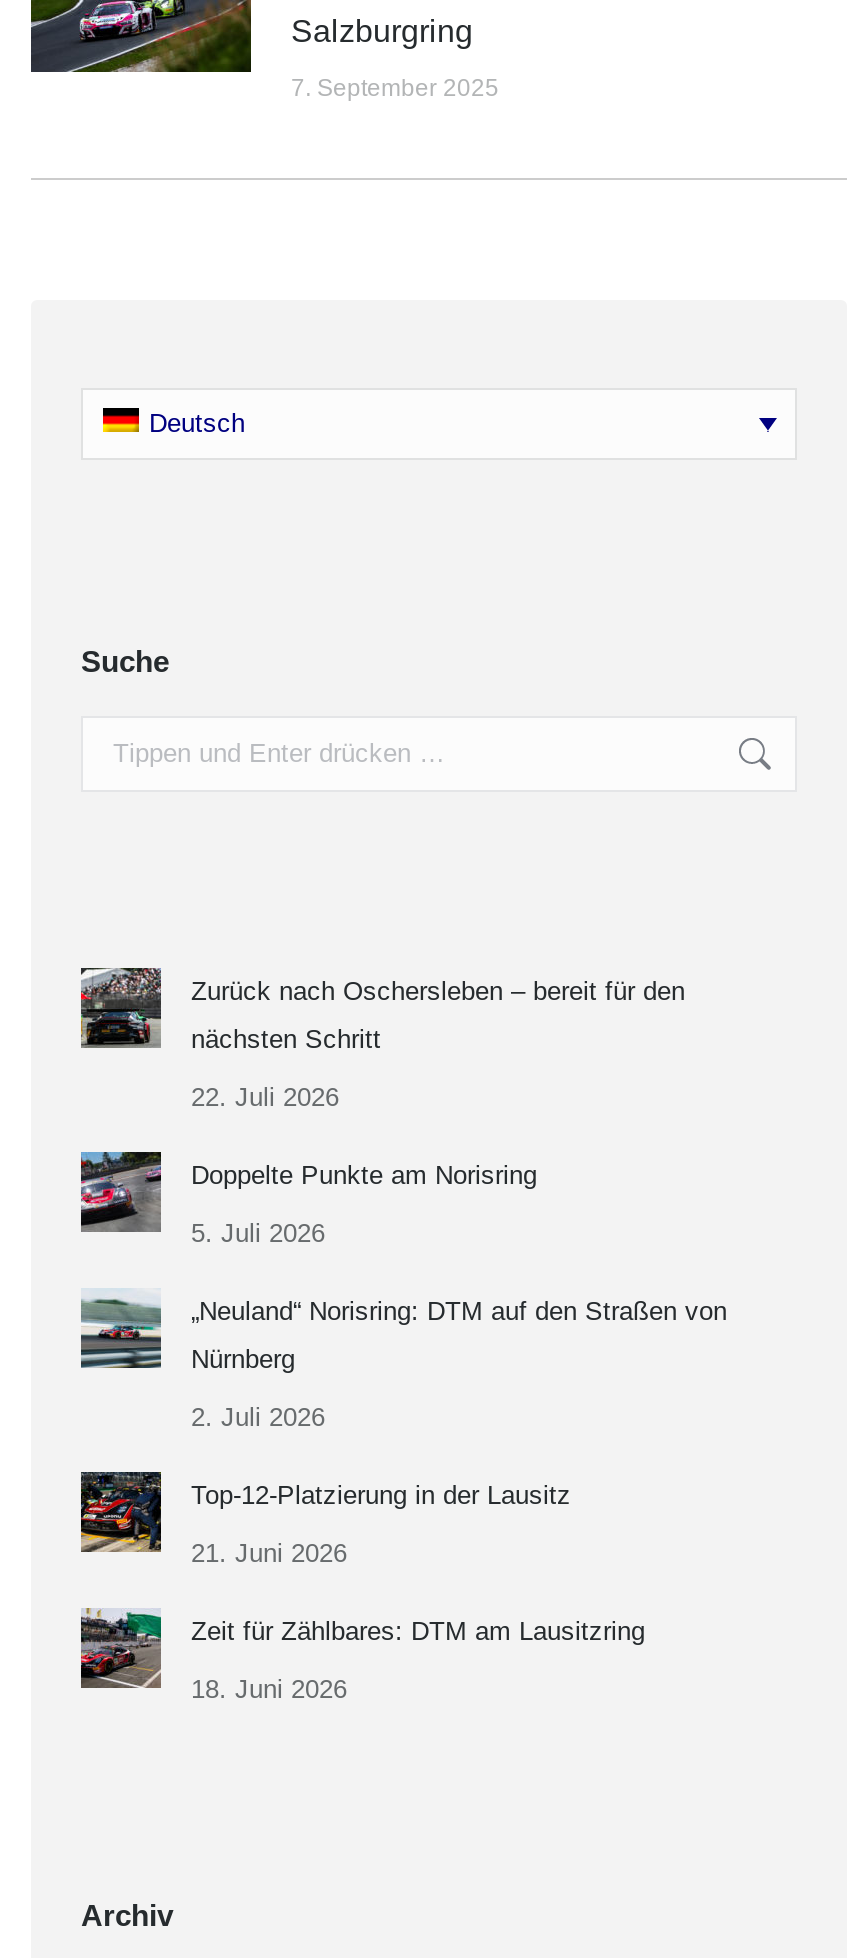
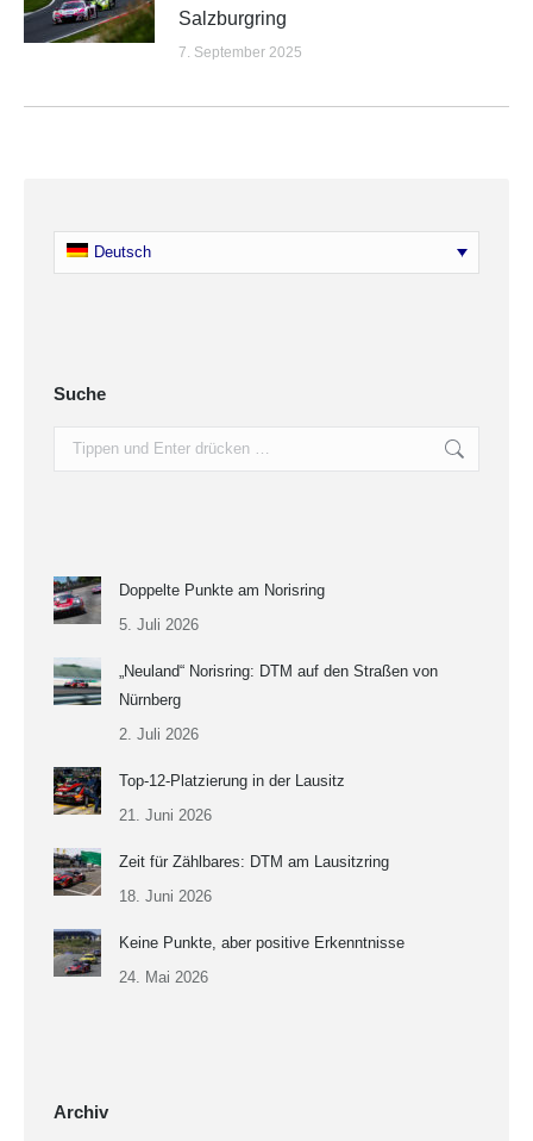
- [image]
- Zurück nach Oschersleben – bereit für den
- nächsten Schritt
- 22. Juli 2026

moved up: [image] | Doppelte Punkte am Norisring | 5. Juli 2026 | ... | Zeit für Zählbares: DTM am Lausitzring | 18. Juni 2026

+ [image]
+ Keine Punkte, aber positive Erkenntnisse
+ 24. Mai 2026
